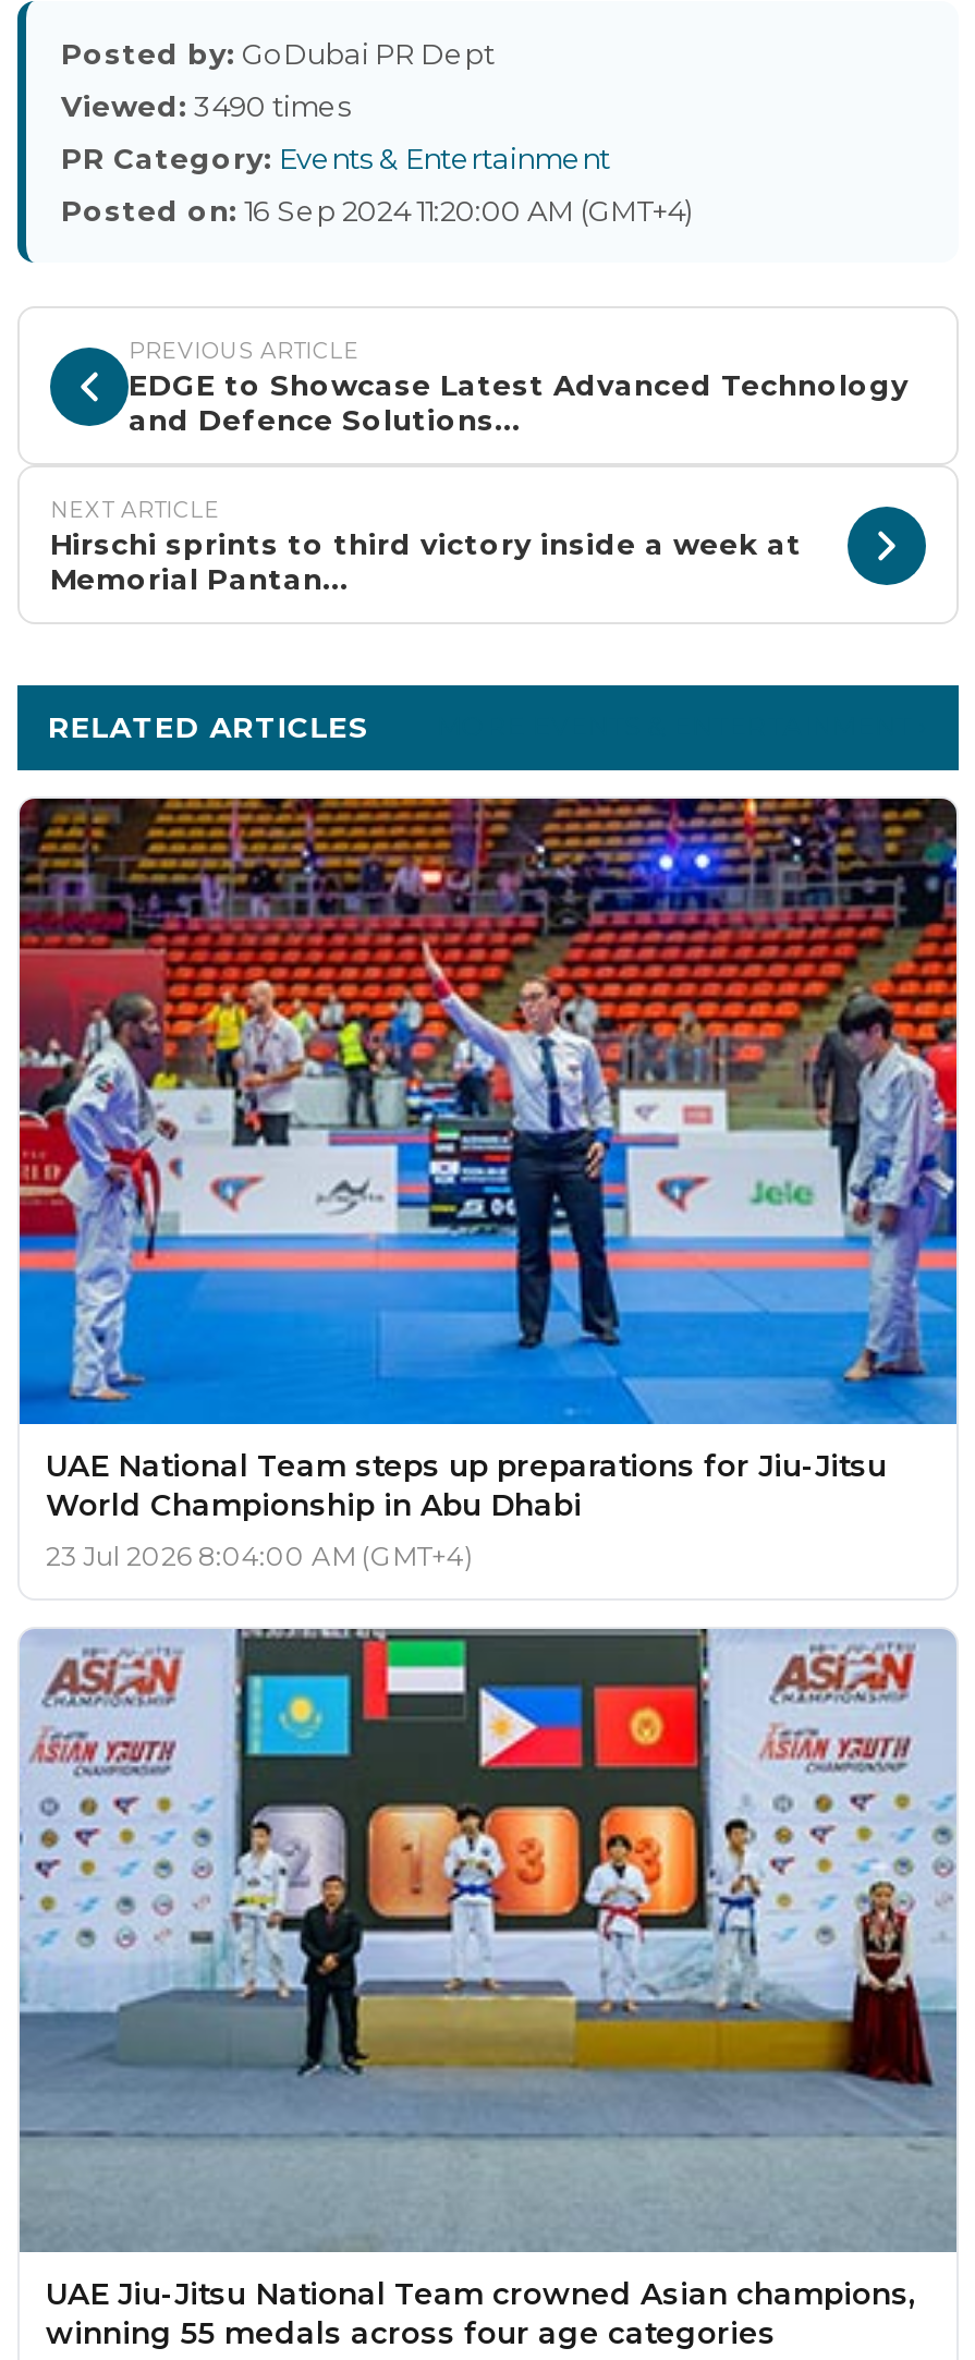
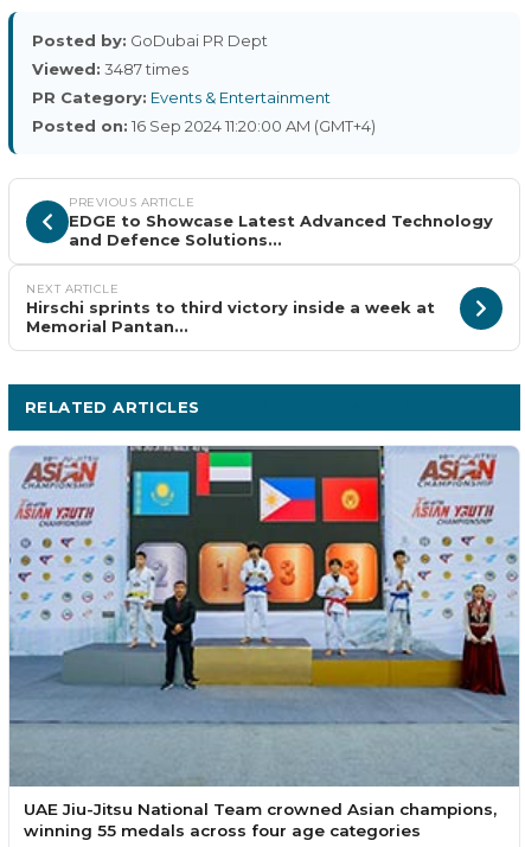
- Viewed: 3490 times
+ Viewed: 3487 times

- [image]
- UAE National Team steps up preparations for Jiu-Jitsu
- World Championship in Abu Dhabi
- 23 Jul 2026 8:04:00 AM (GMT+4)
